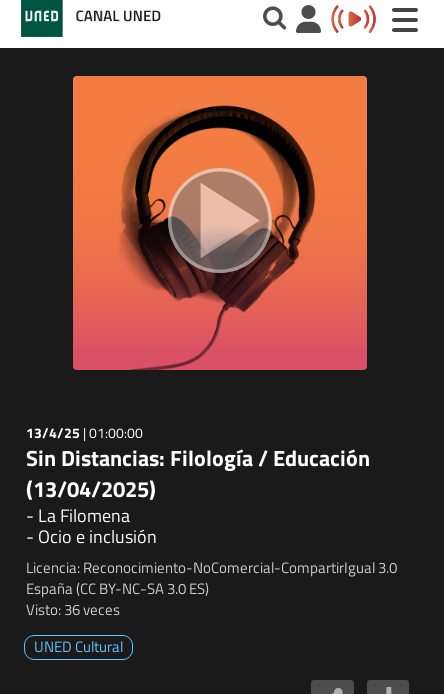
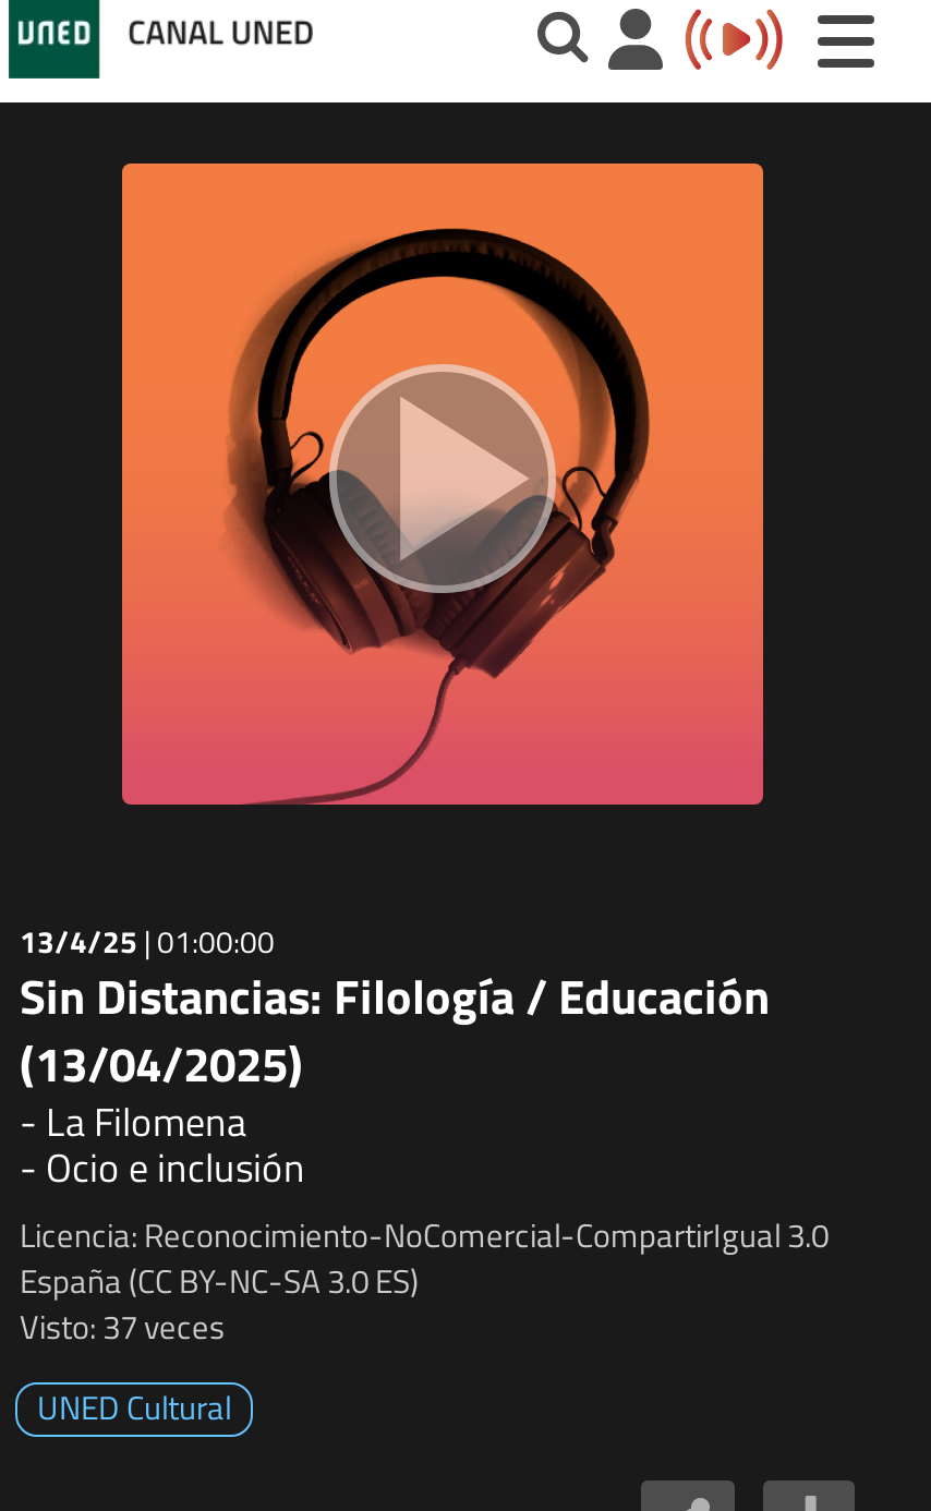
- Visto: 36 veces
+ Visto: 37 veces
